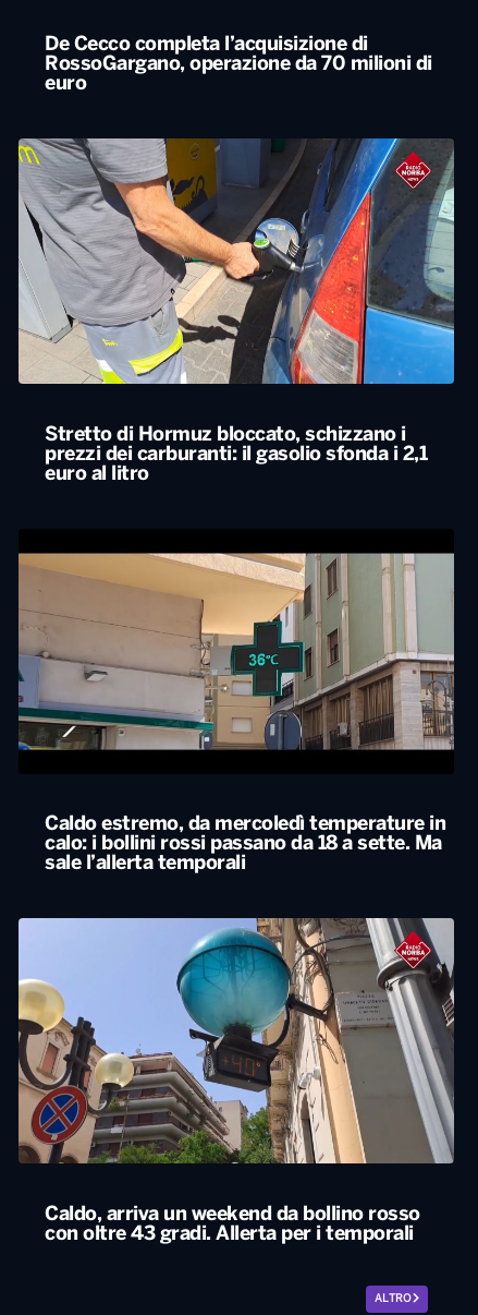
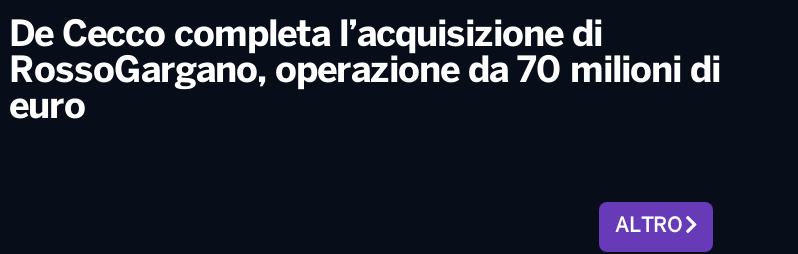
- [image]
- Stretto di Hormuz bloccato, schizzano i
- prezzi dei carburanti: il gasolio sfonda i 2,1
- euro al litro

- [image]

- Caldo estremo, da mercoledì temperature in
- calo: i bollini rossi passano da 18 a sette. Ma
- sale l’allerta temporali

- [image]
- Caldo, arriva un weekend da bollino rosso
- con oltre 43 gradi. Allerta per i temporali
